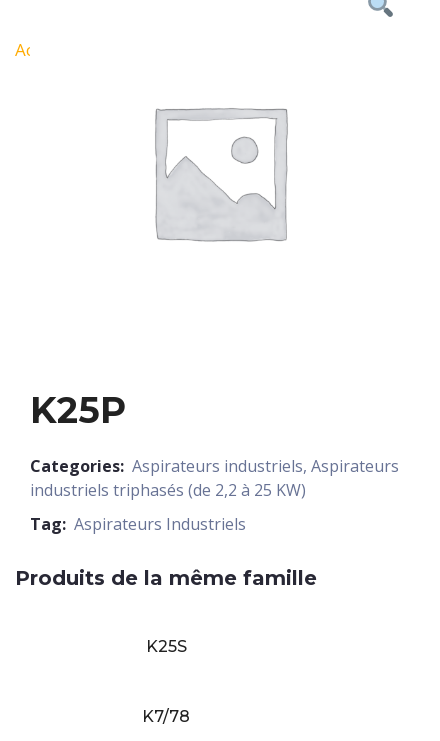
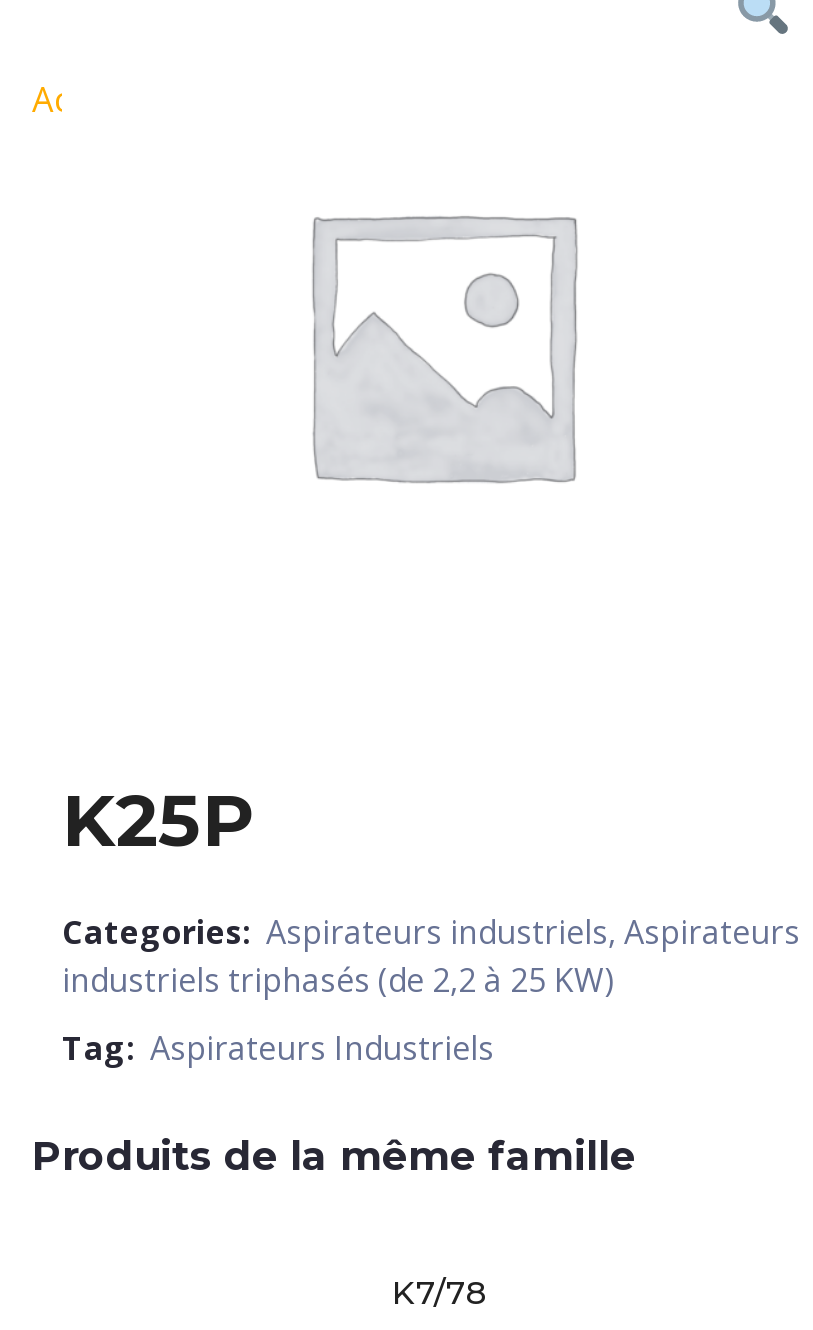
- K25S
